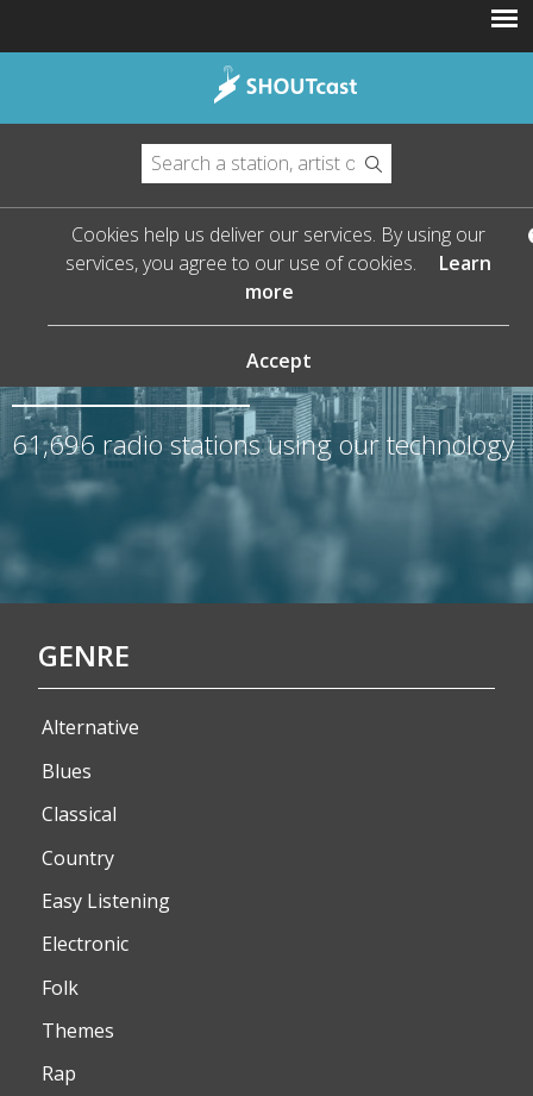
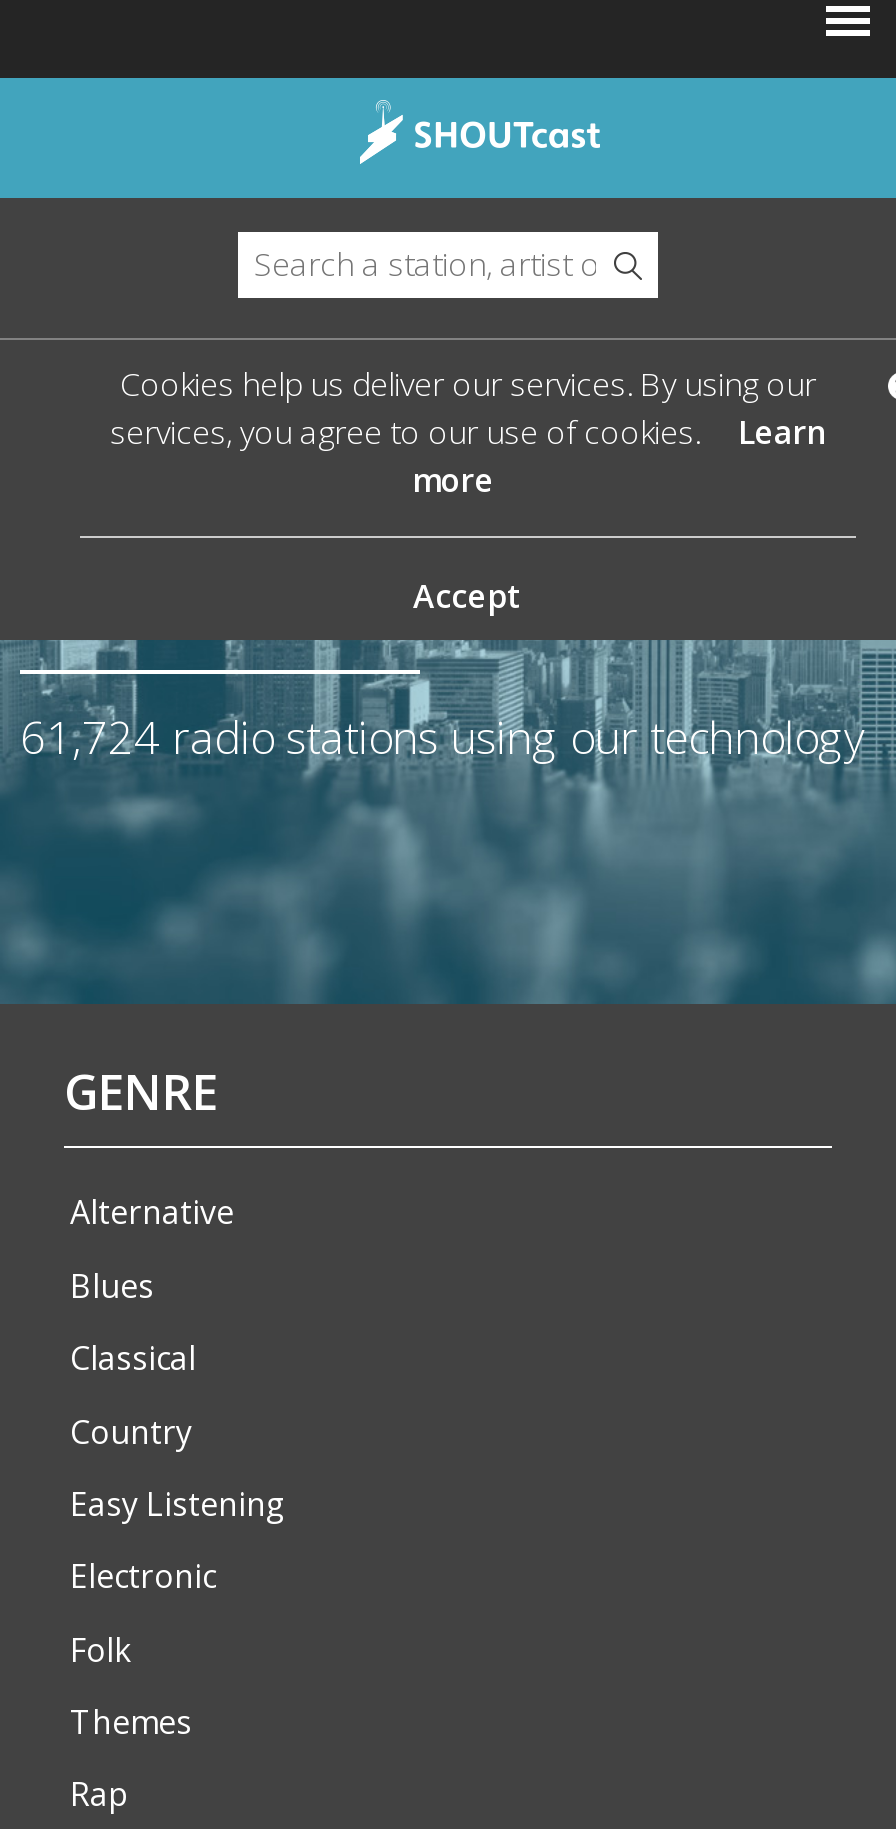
- 61,696 radio stations using our technology
+ 61,724 radio stations using our technology
